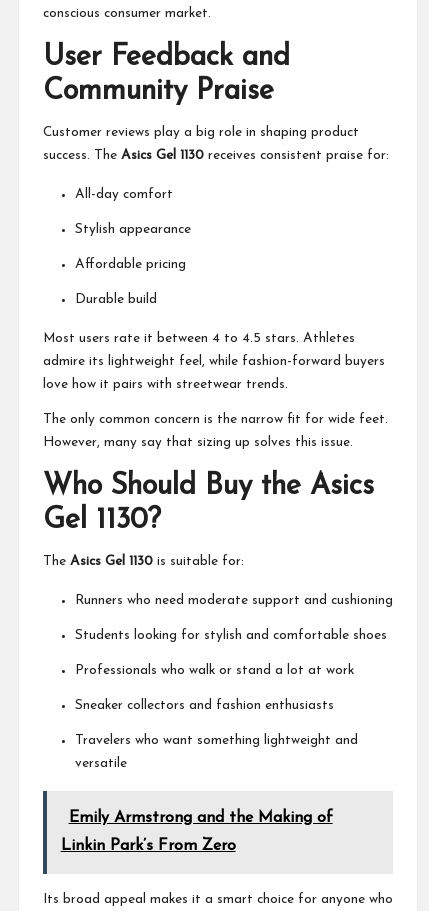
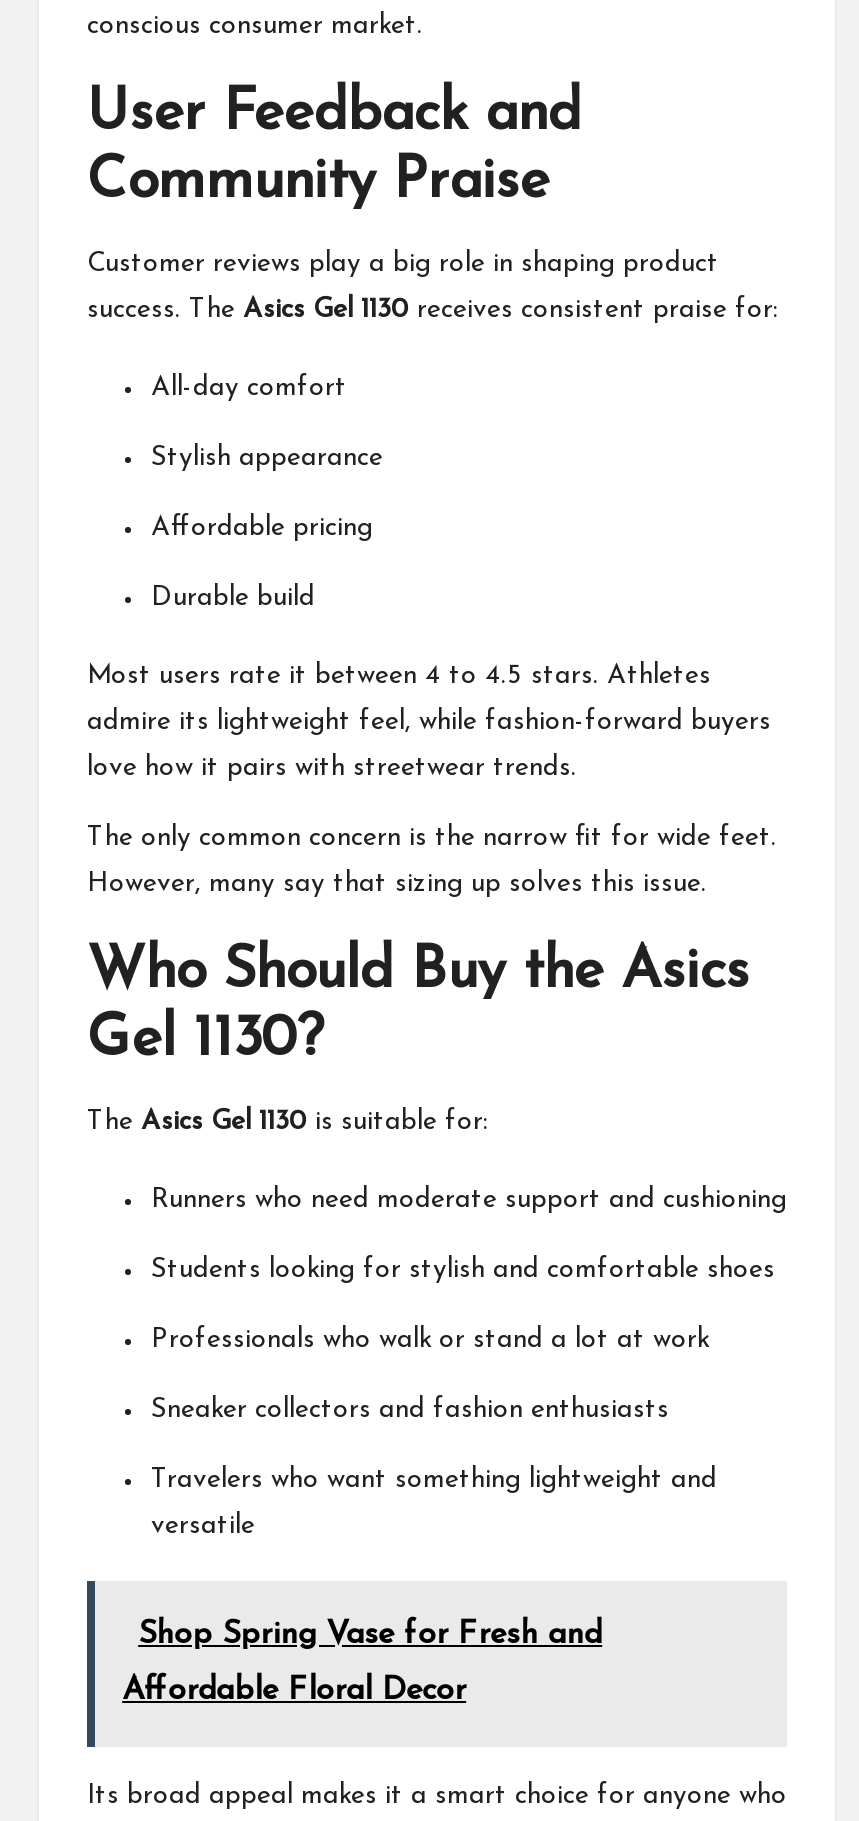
- Emily Armstrong and the Making of
+ Shop Spring Vase for Fresh and

- Linkin Park’s From Zero
+ Affordable Floral Decor
